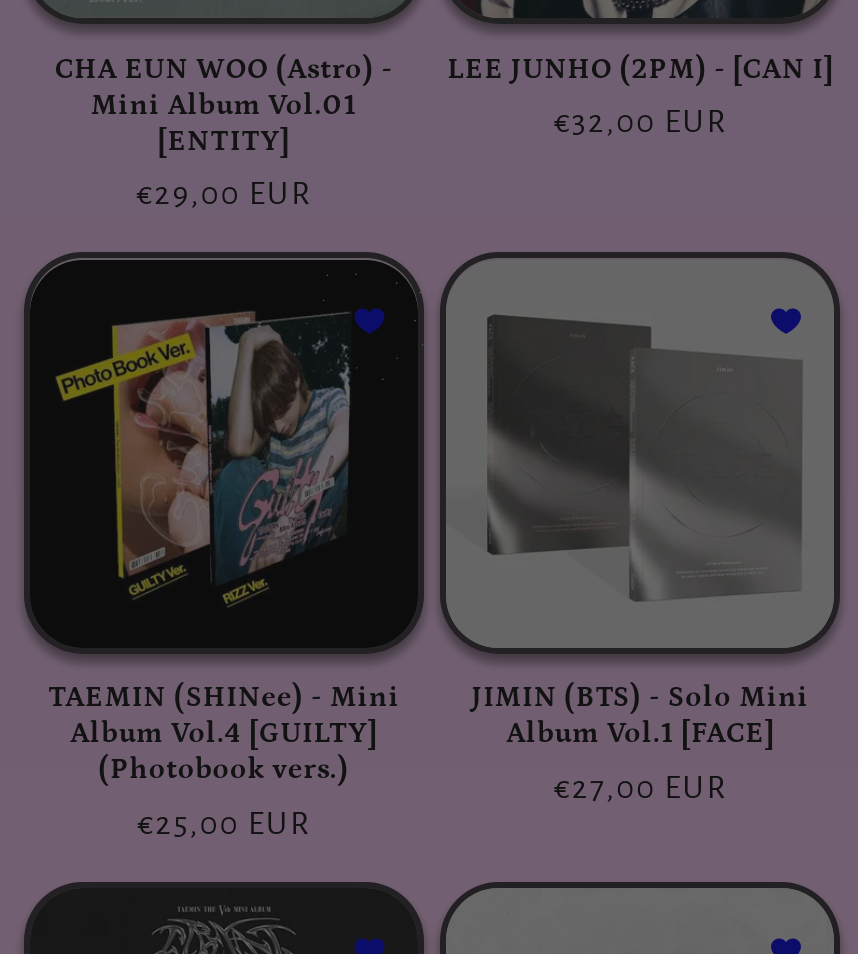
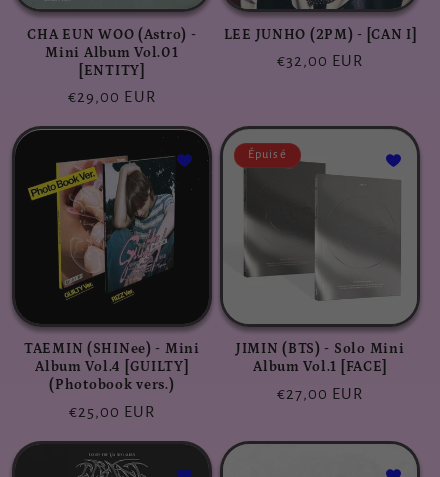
+ Épuisé
